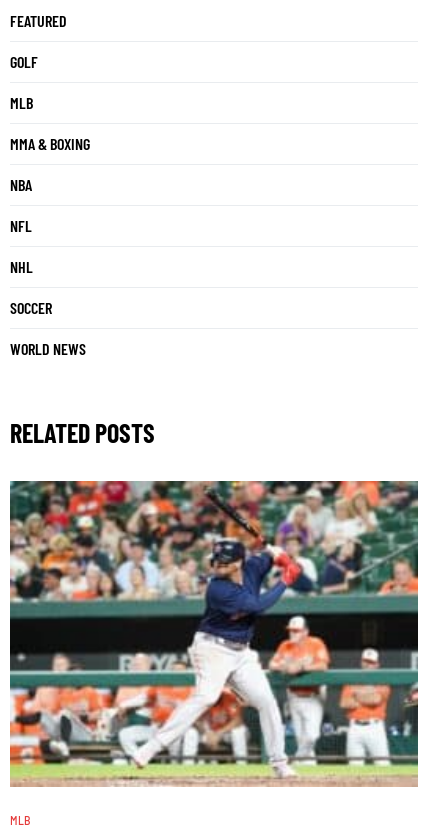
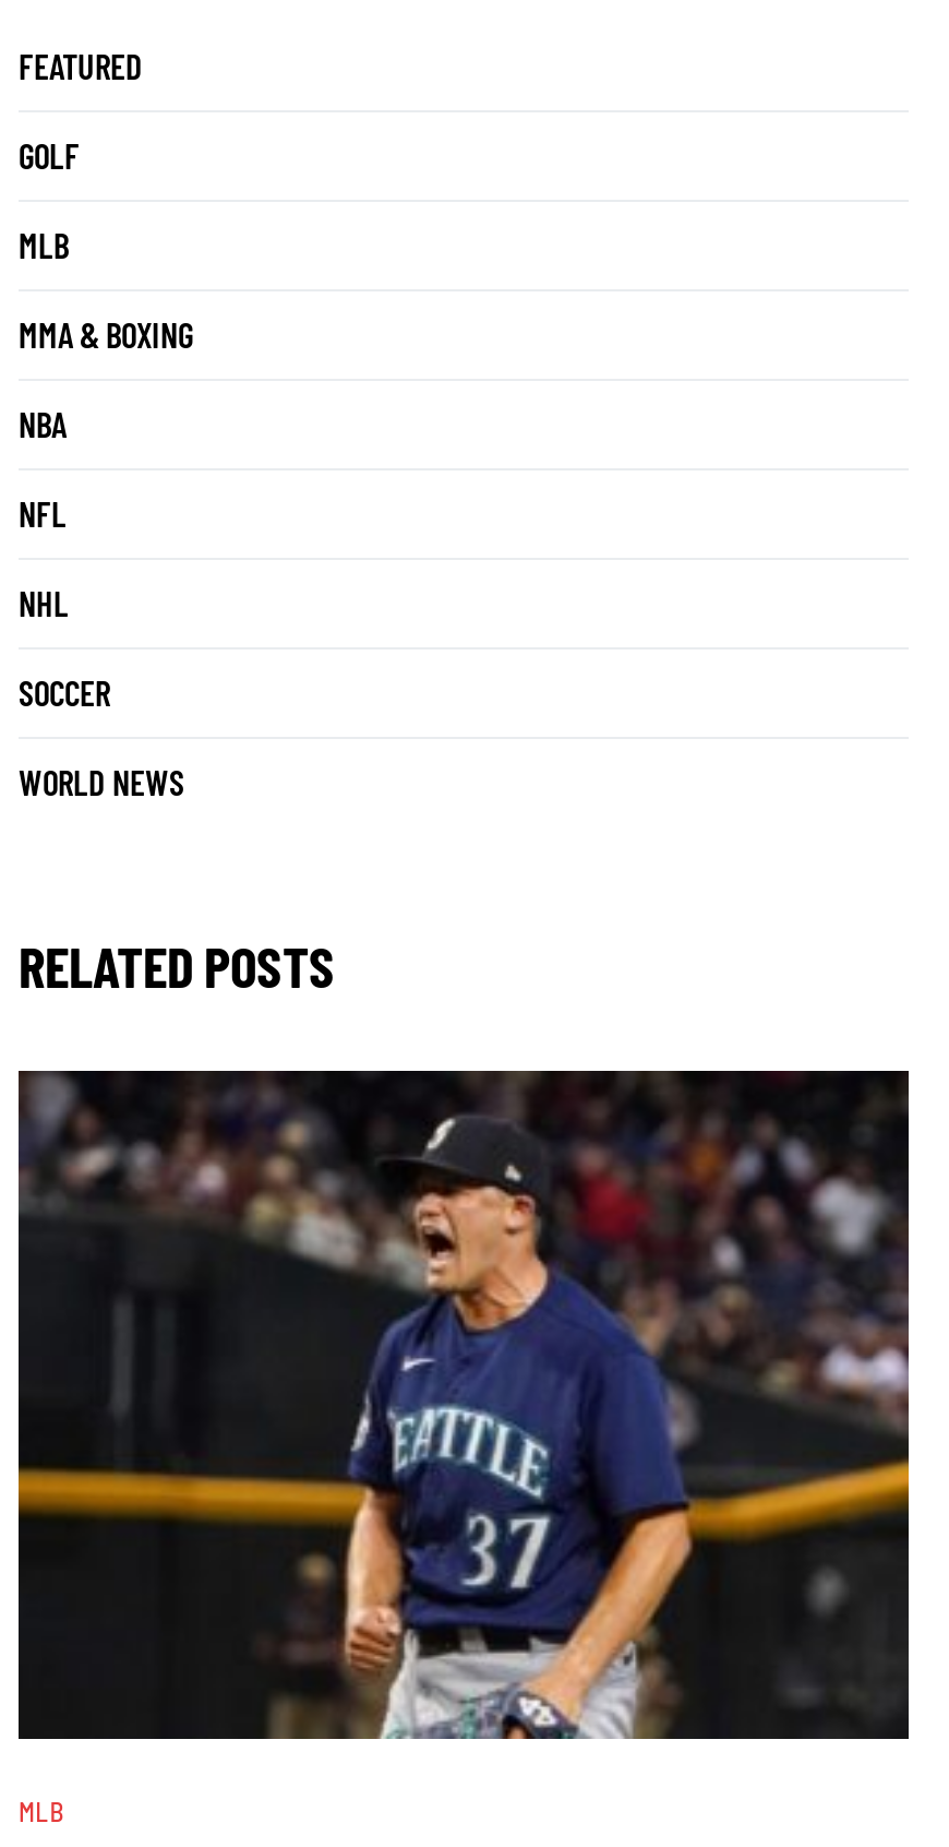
- [image]
+ [image]
